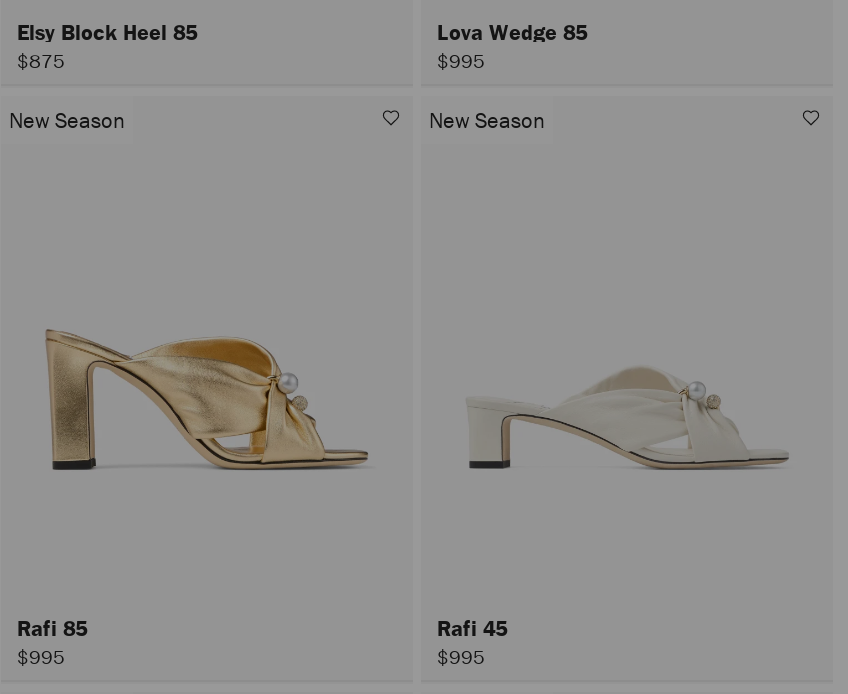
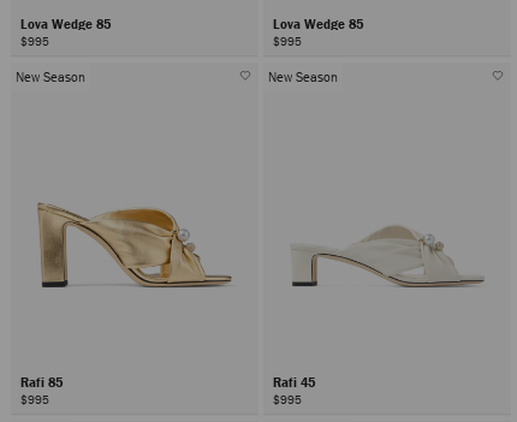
- Elsy Block Heel 85
- $875
+ Lova Wedge 85
+ $995
